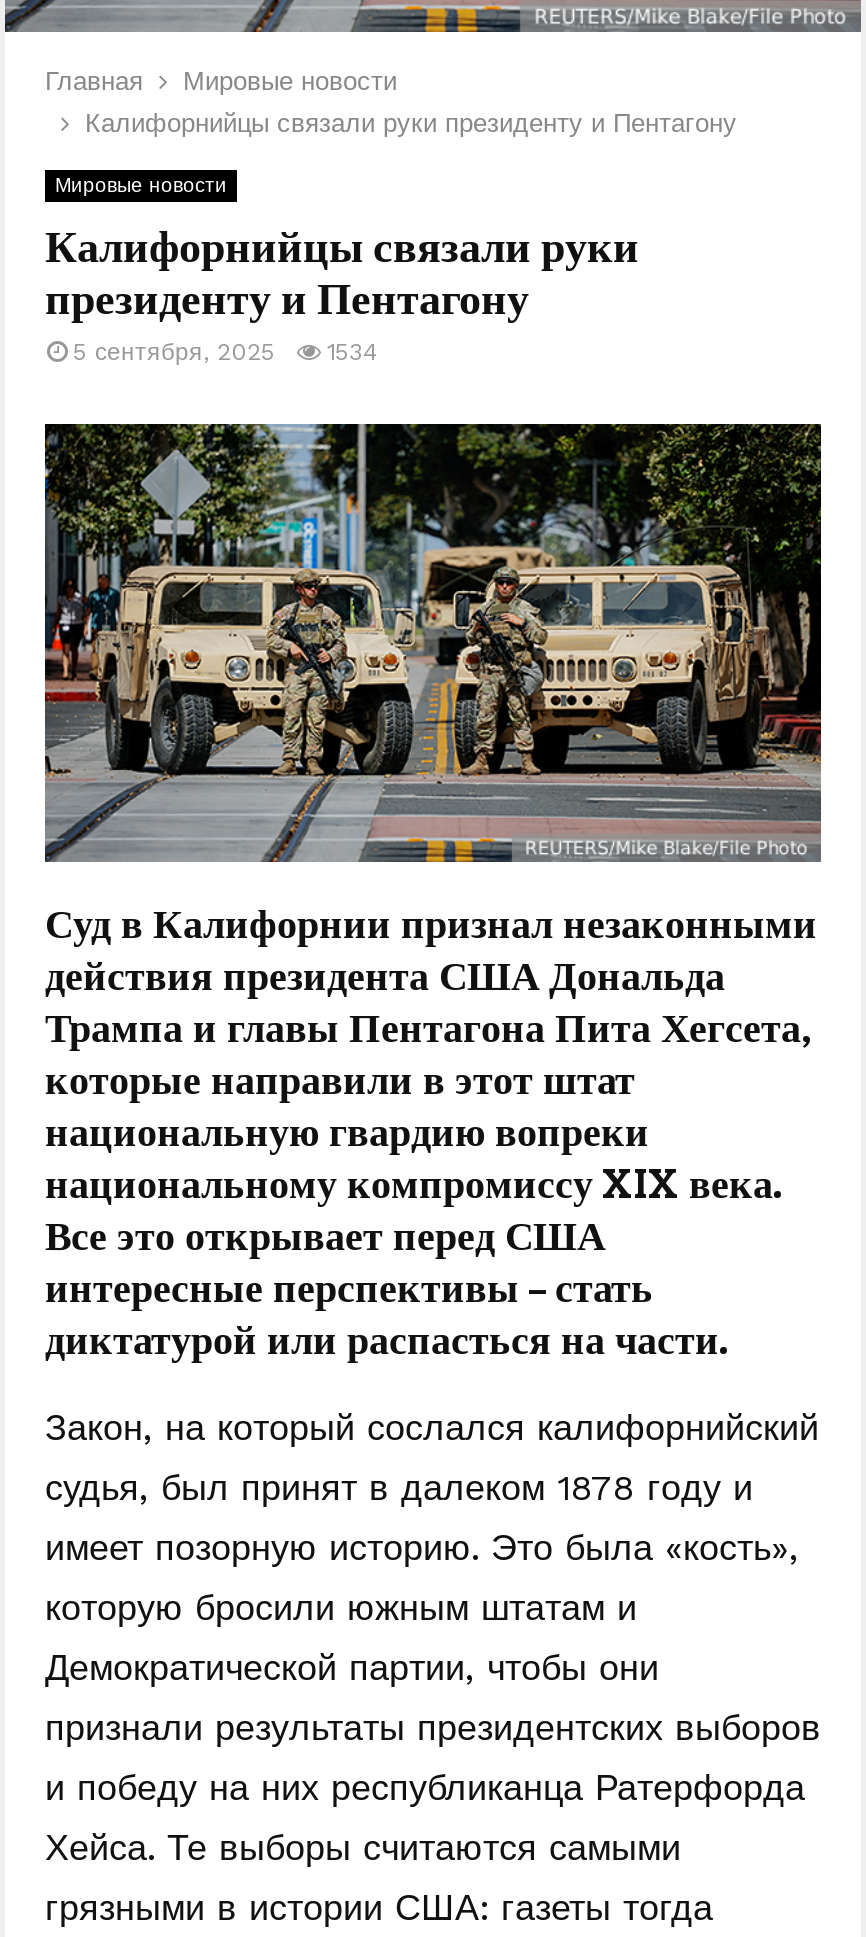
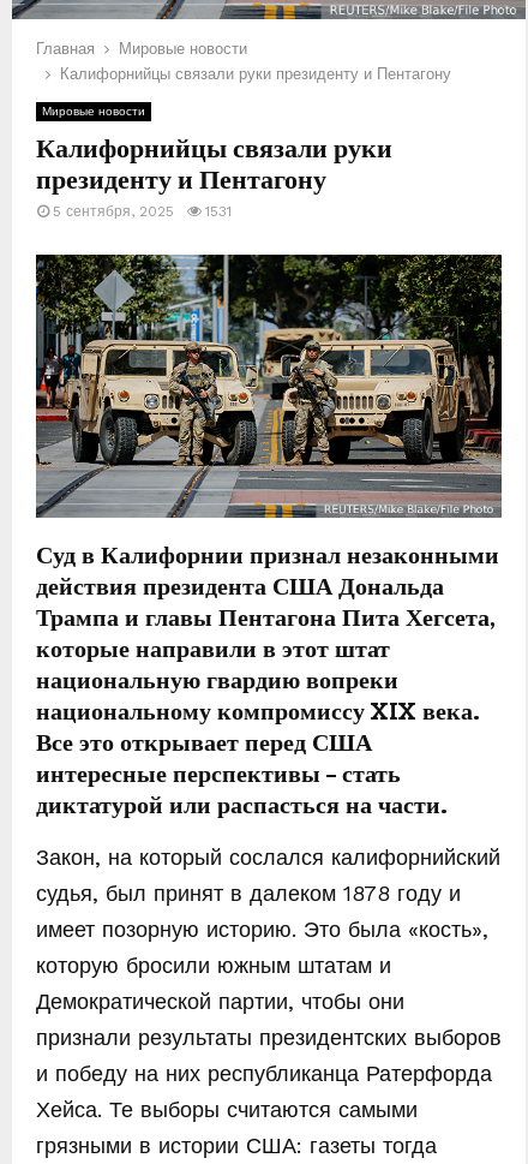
- 5 сентября, 2025 1534
+ 5 сентября, 2025 1531
